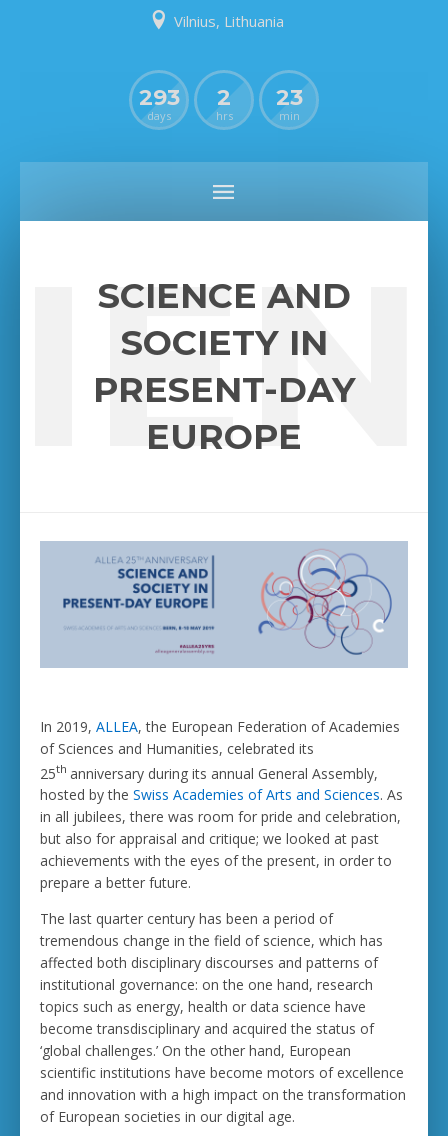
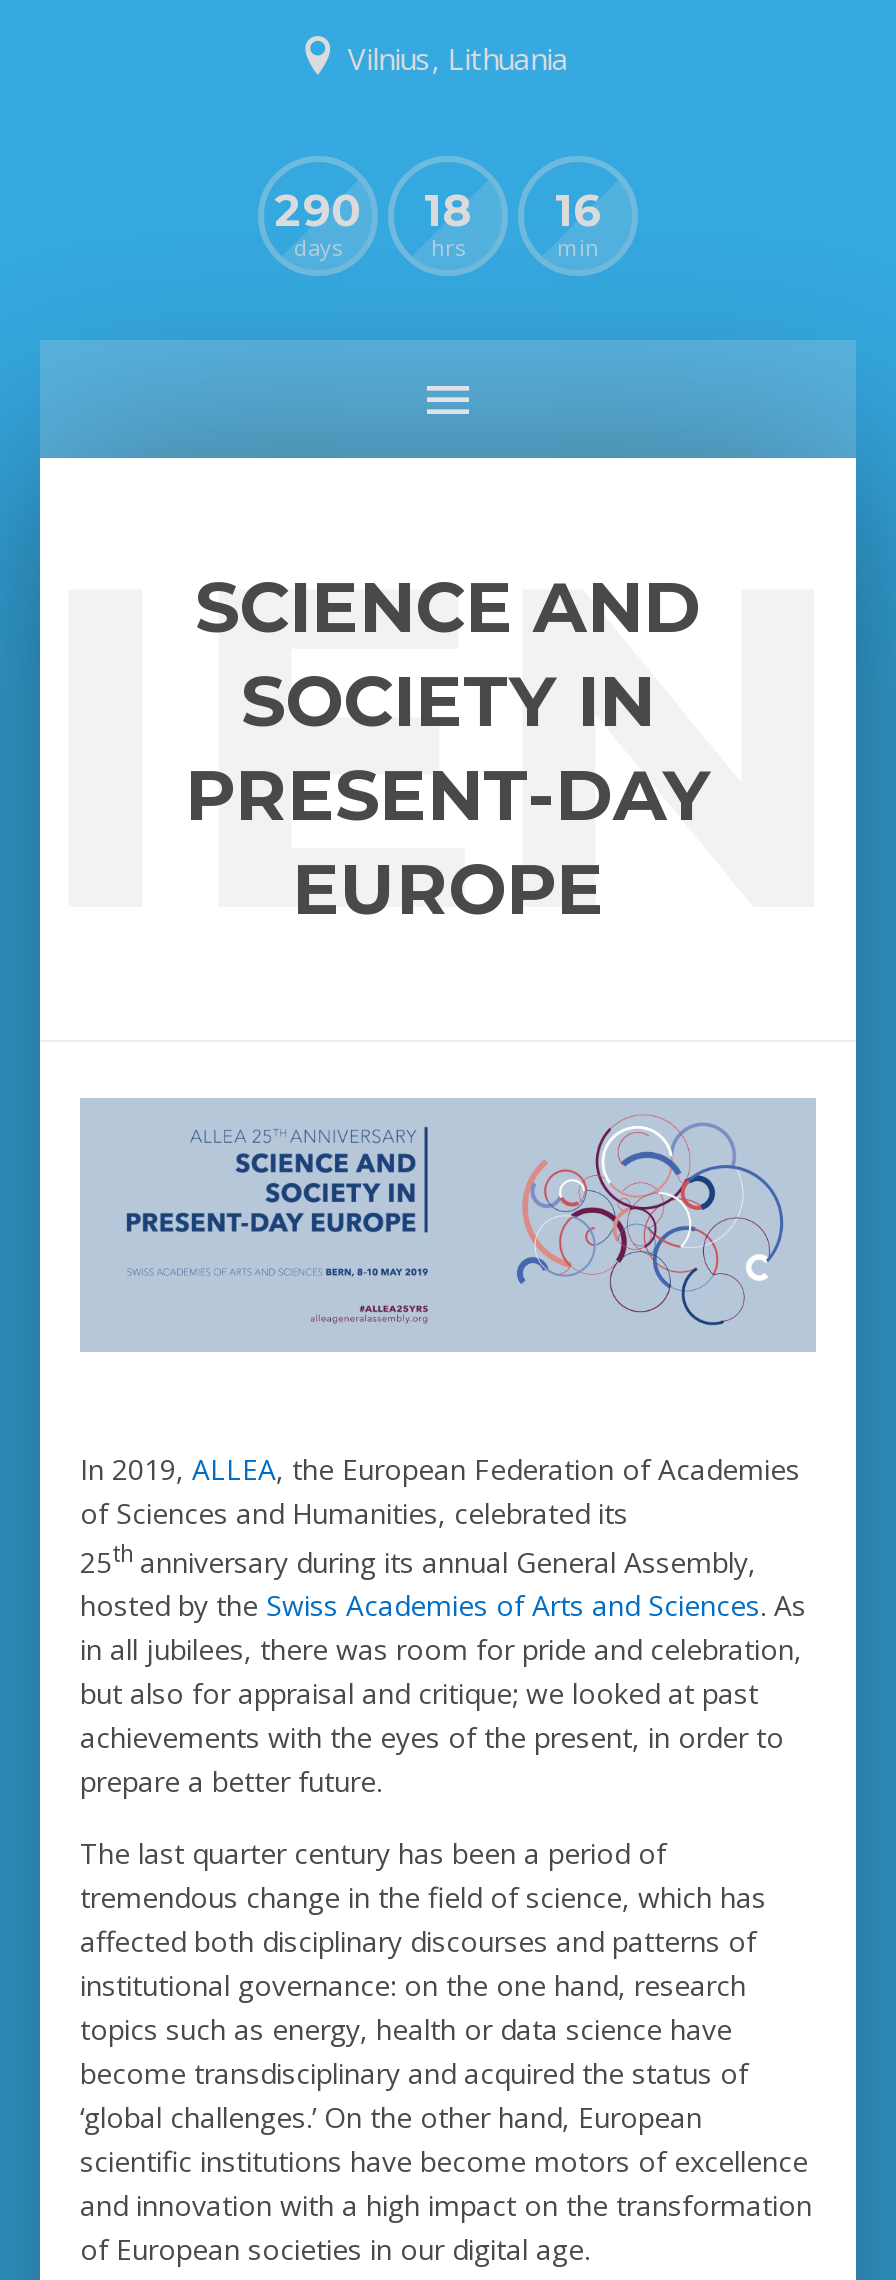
- 293
+ 290

- 2
+ 18

- 23
+ 16
